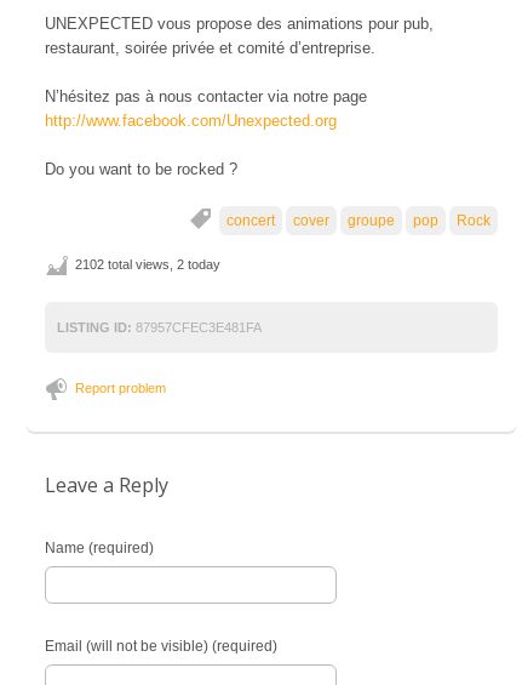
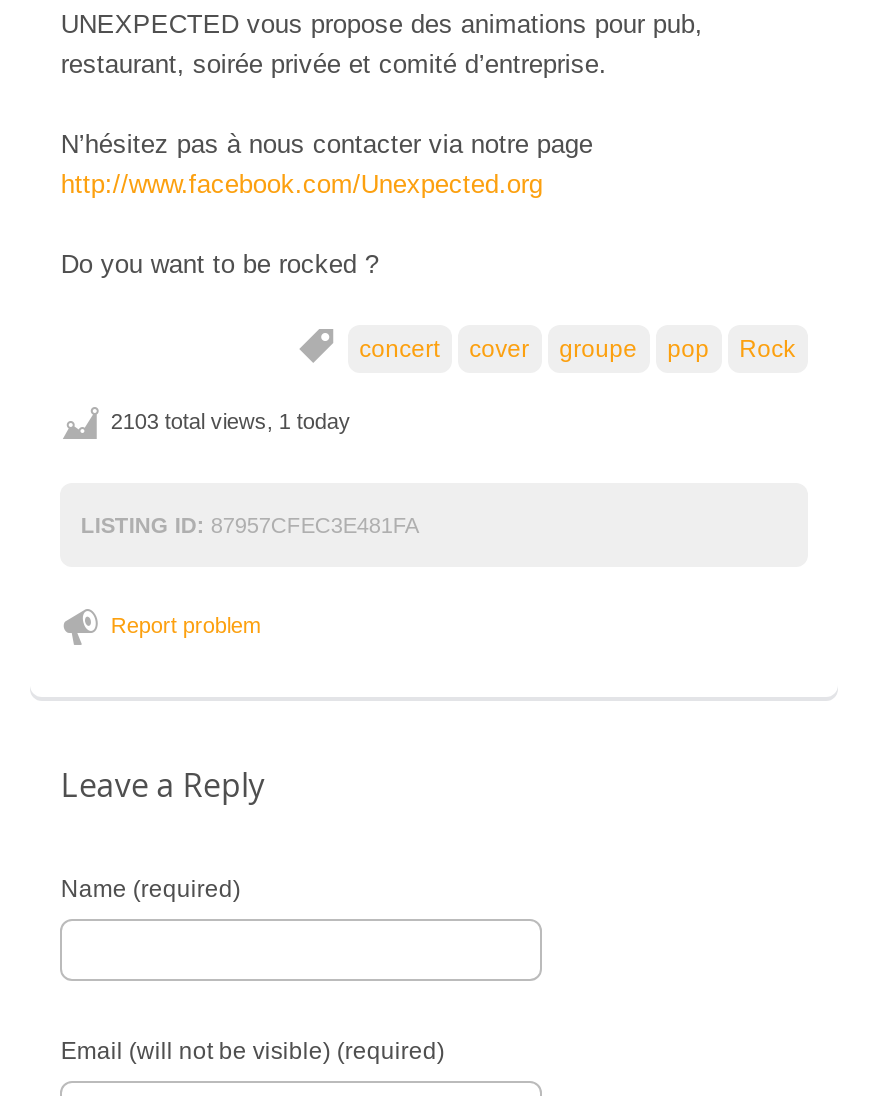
- 2102 total views, 2 today
+ 2103 total views, 1 today
